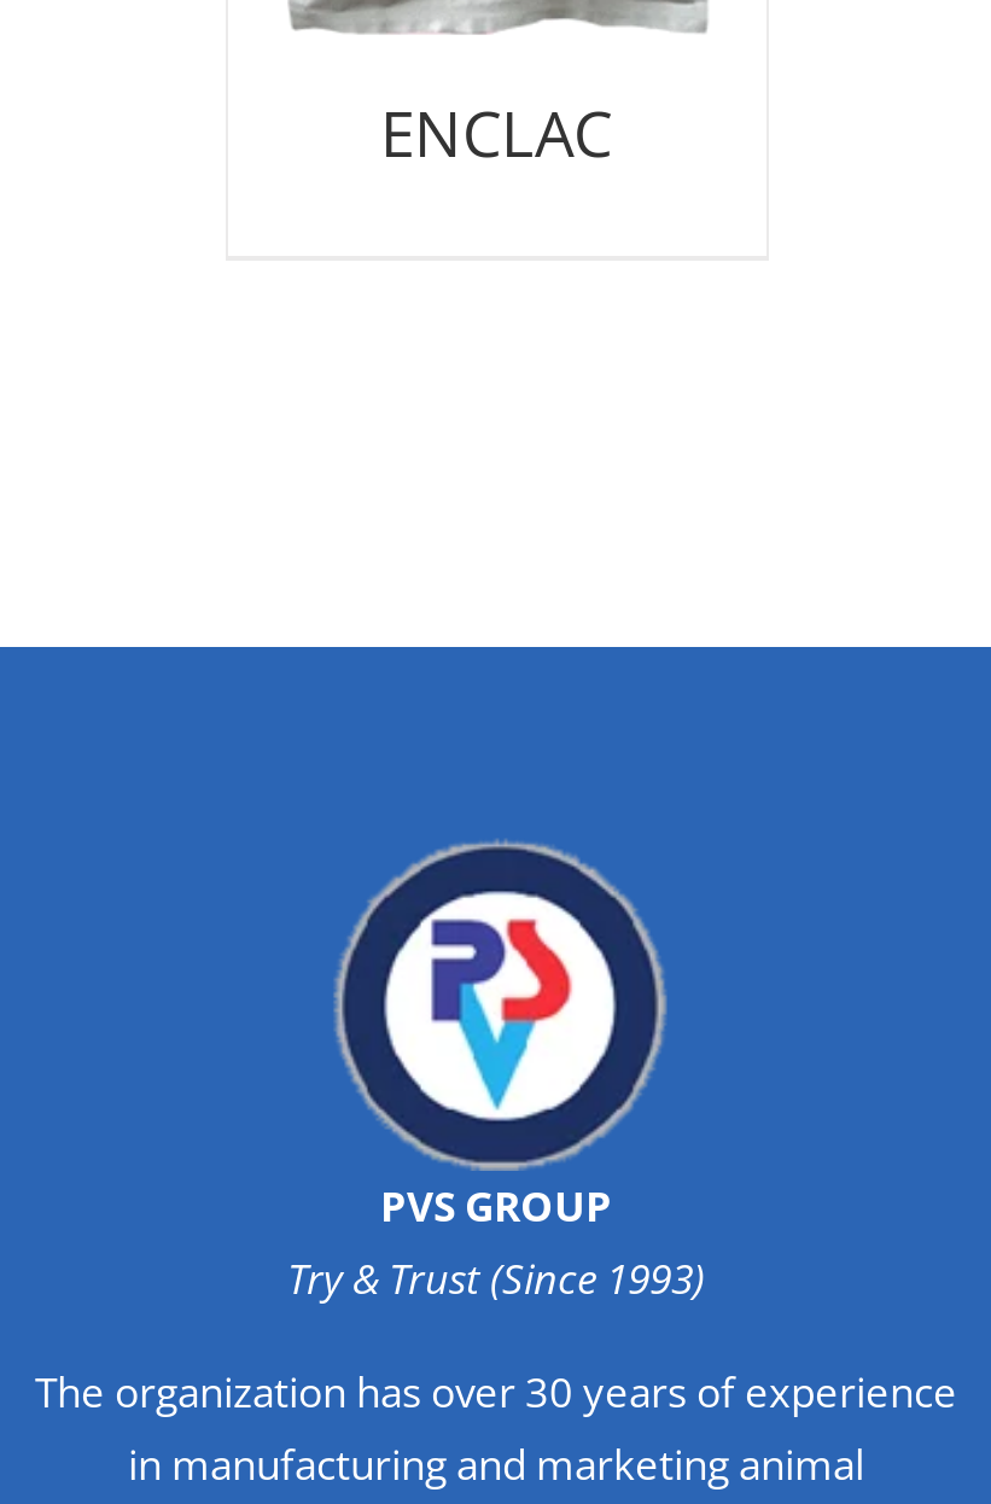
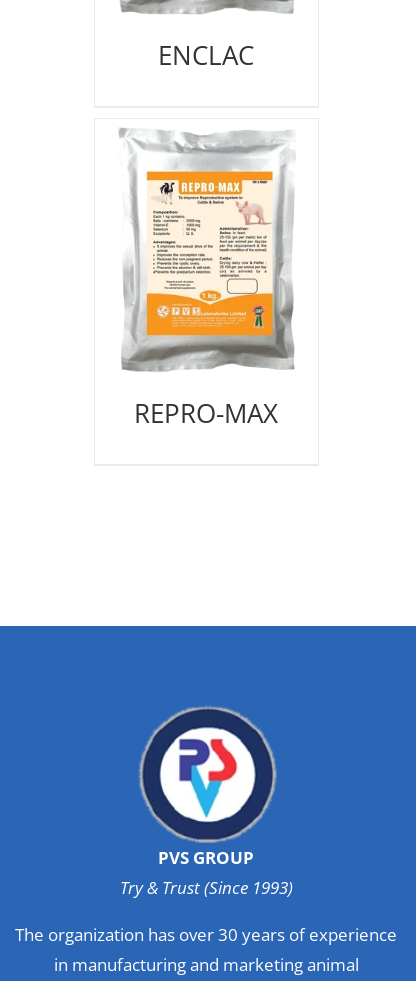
+ [image]
+ REPRO-MAX
